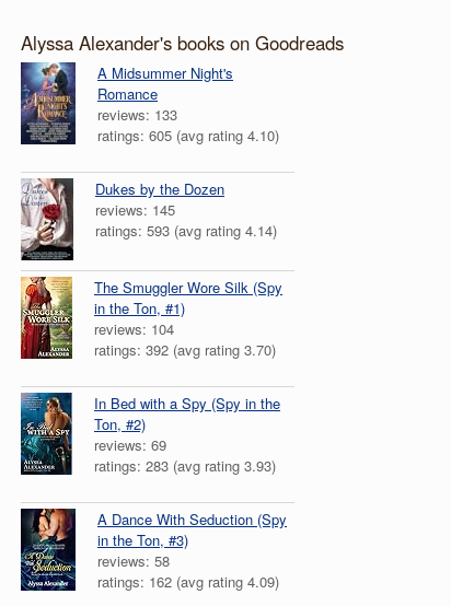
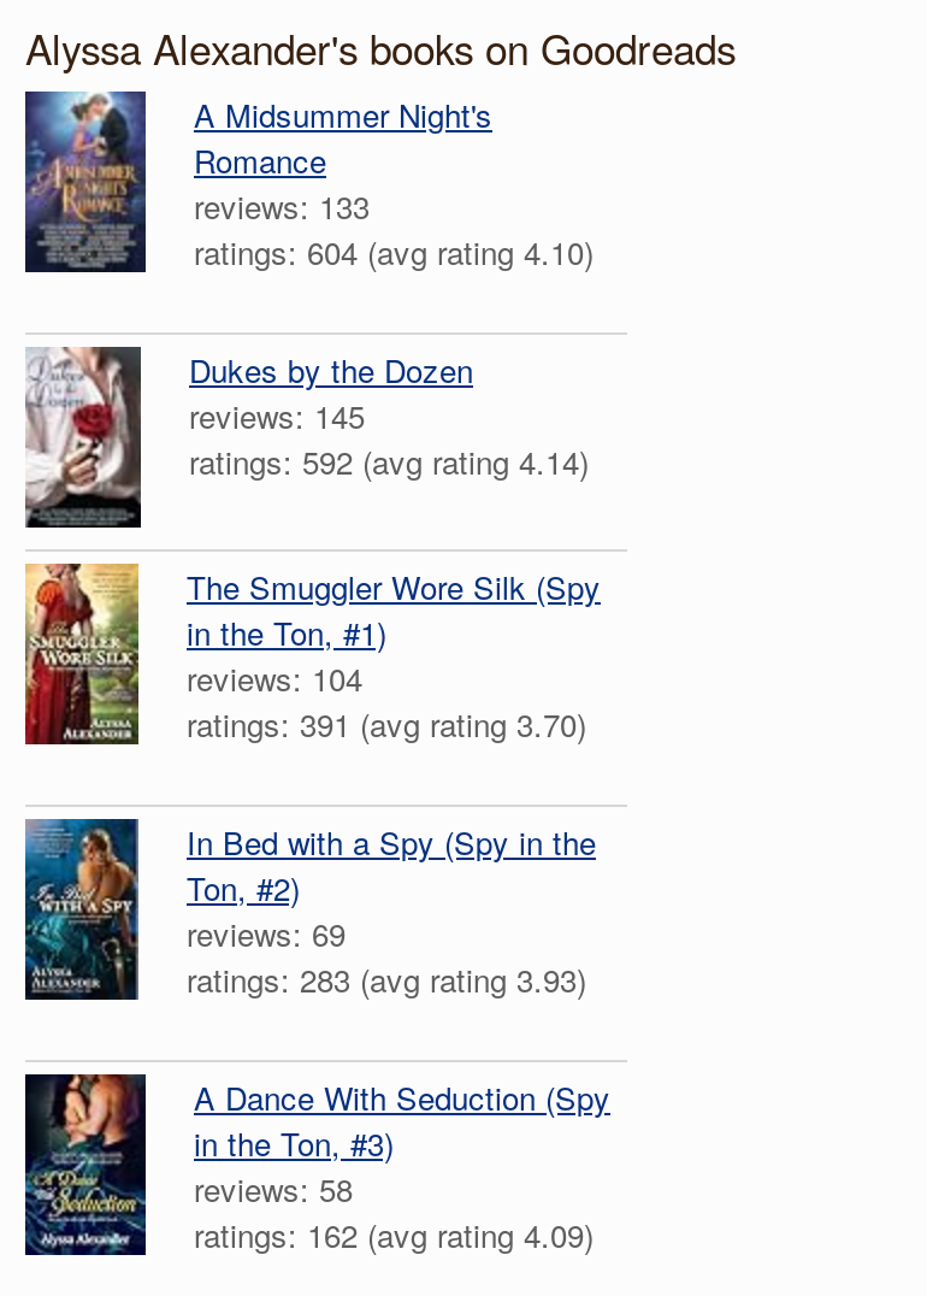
- ratings: 605 (avg rating 4.10)
+ ratings: 604 (avg rating 4.10)

- ratings: 593 (avg rating 4.14)
+ ratings: 592 (avg rating 4.14)

- ratings: 392 (avg rating 3.70)
+ ratings: 391 (avg rating 3.70)
